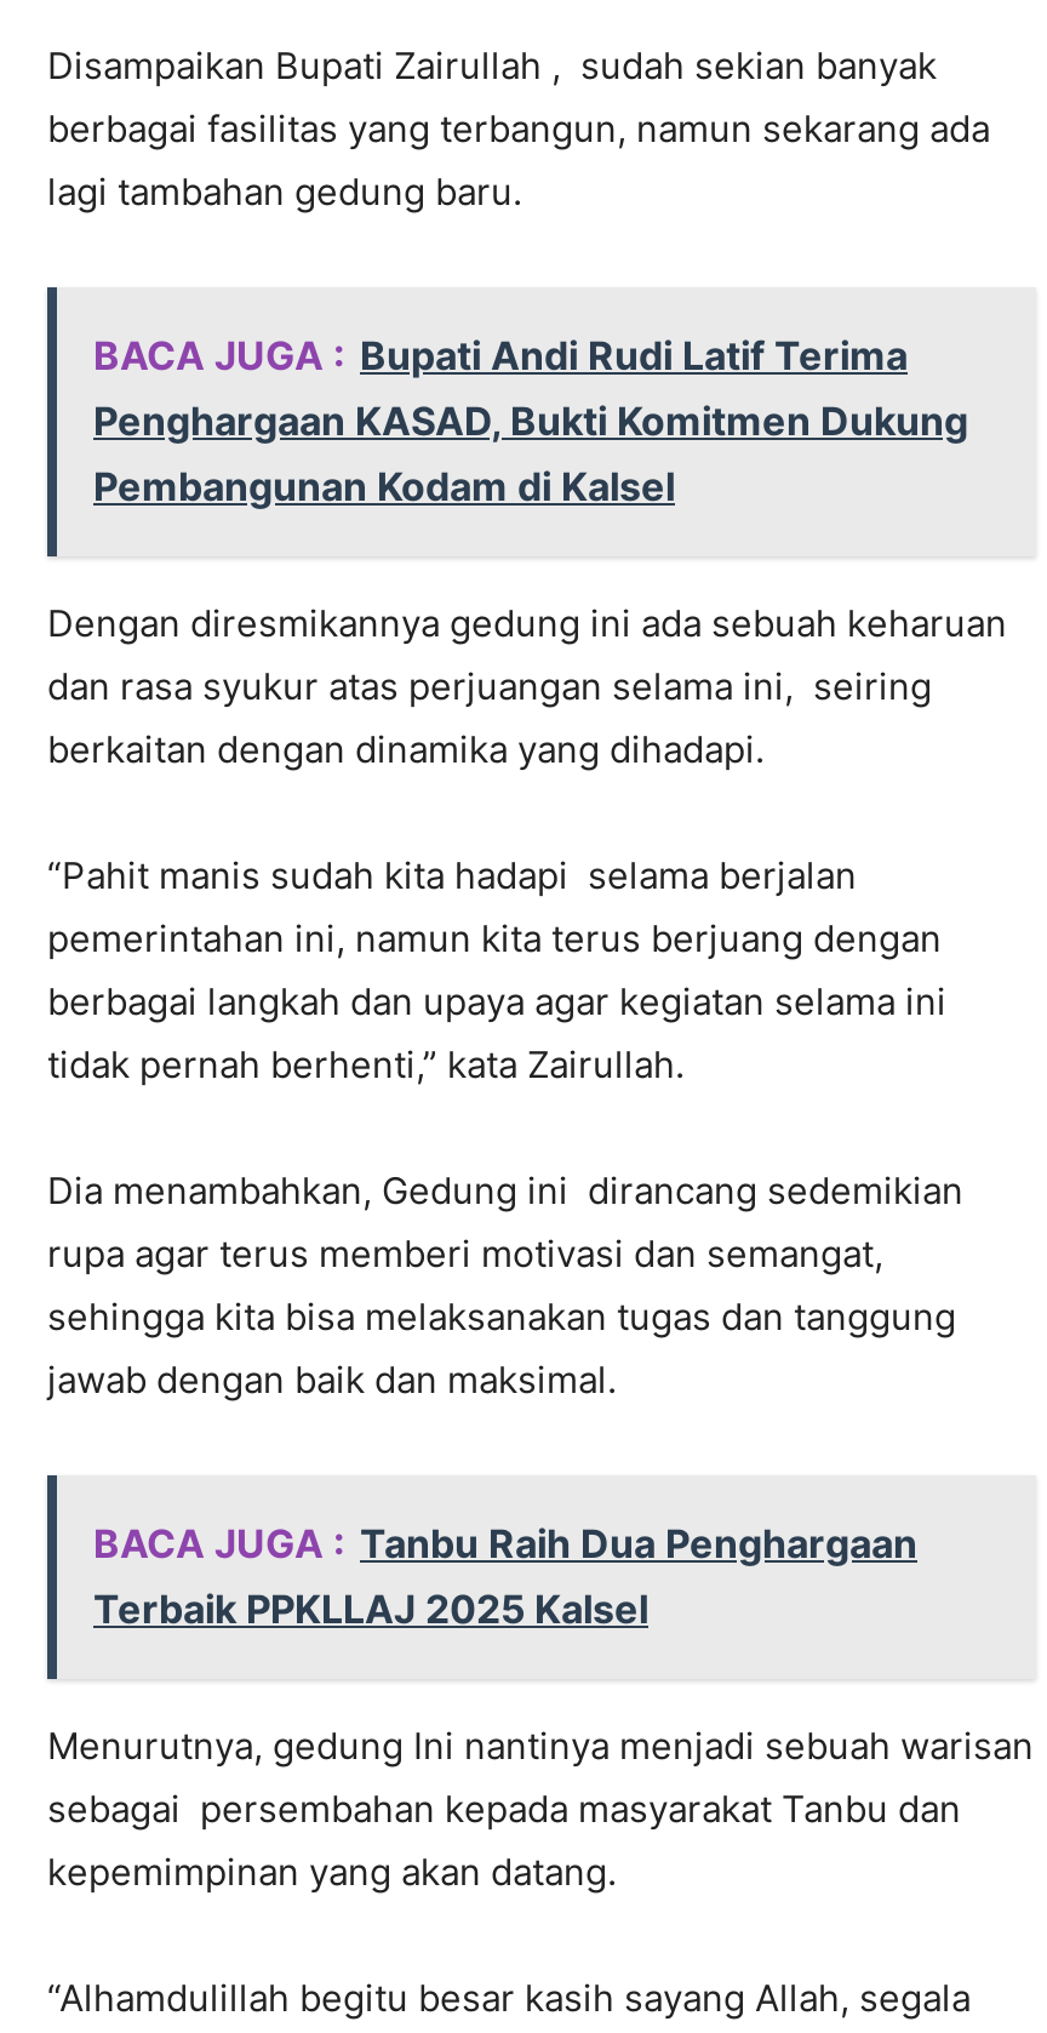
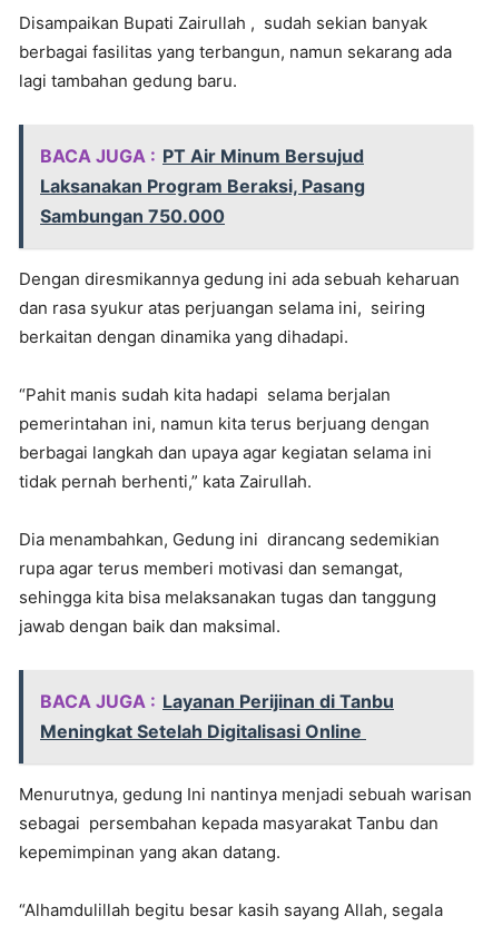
- BACA JUGA : Bupati Andi Rudi Latif Terima
- Penghargaan KASAD, Bukti Komitmen Dukung
- Pembangunan Kodam di Kalsel
+ BACA JUGA : PT Air Minum Bersujud
+ Laksanakan Program Beraksi, Pasang
+ Sambungan 750.000

- BACA JUGA : Tanbu Raih Dua Penghargaan
- Terbaik PPKLLAJ 2025 Kalsel
+ BACA JUGA : Layanan Perijinan di Tanbu
+ Meningkat Setelah Digitalisasi Online
